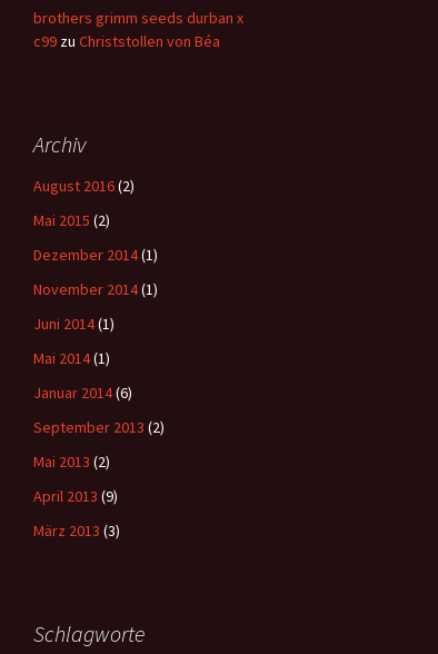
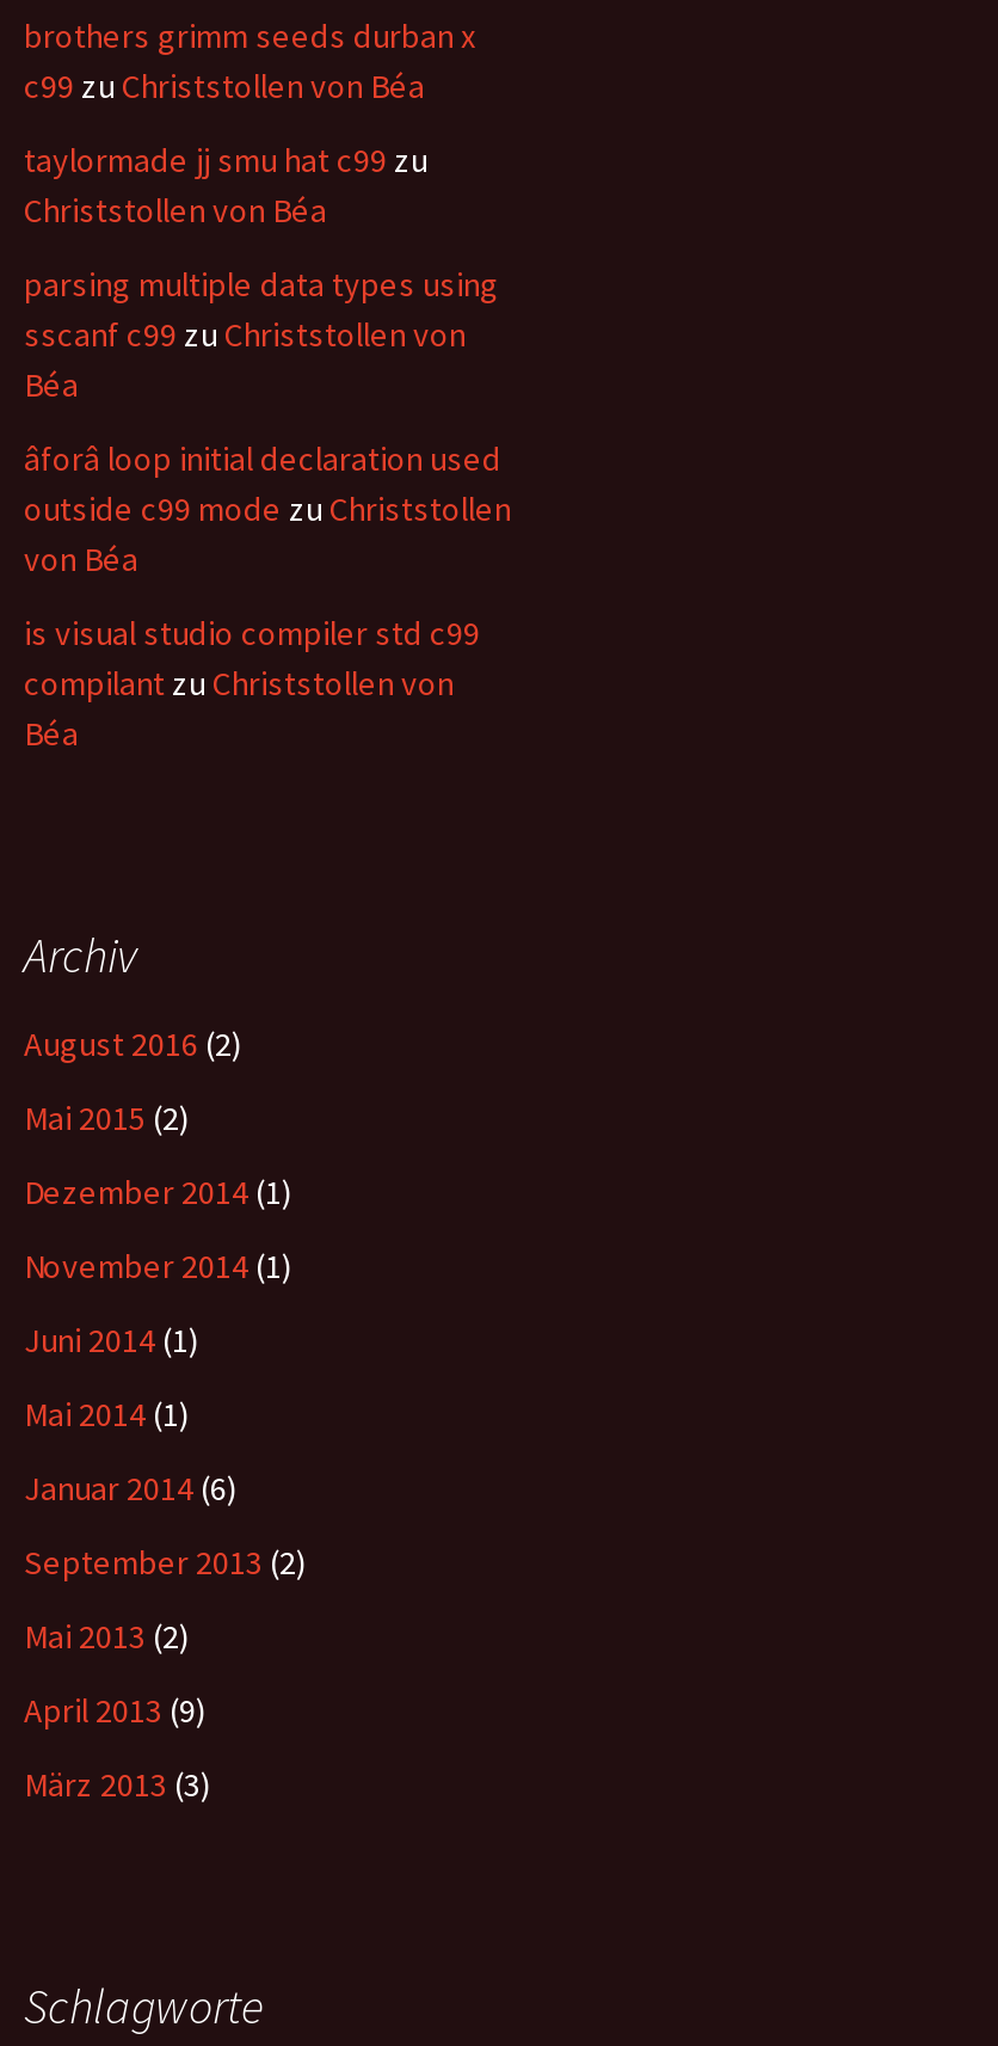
+ taylormade jj smu hat c99 zu
+ Christstollen von Béa
+ parsing multiple data types using
+ sscanf c99 zu Christstollen von
+ Béa
+ âforâ loop initial declaration used
+ outside c99 mode zu Christstollen
+ von Béa
+ is visual studio compiler std c99
+ compilant zu Christstollen von
+ Béa
